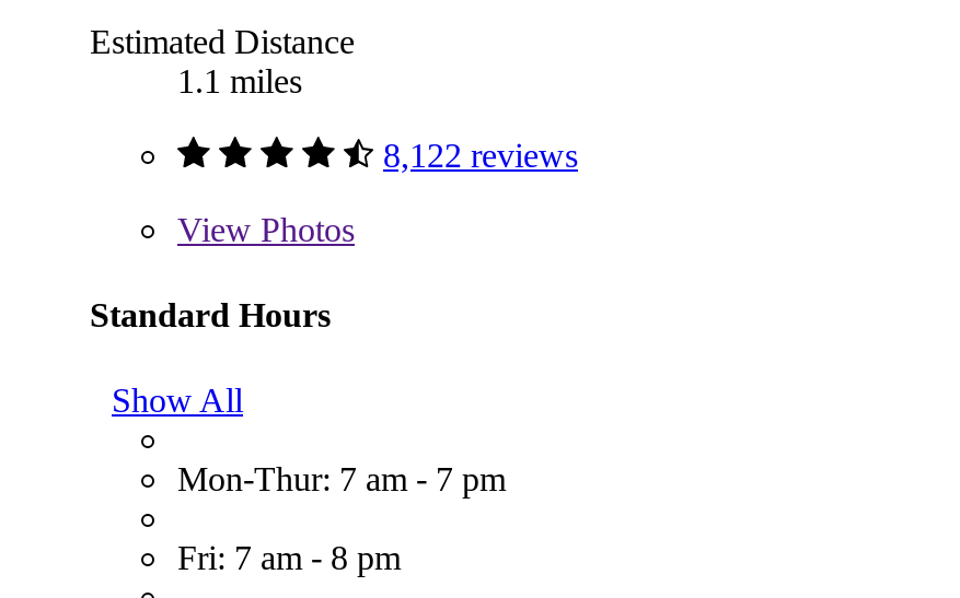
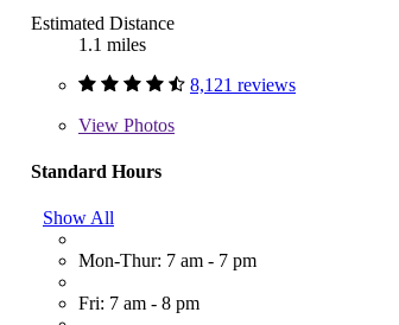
- 8,122 reviews
+ 8,121 reviews
